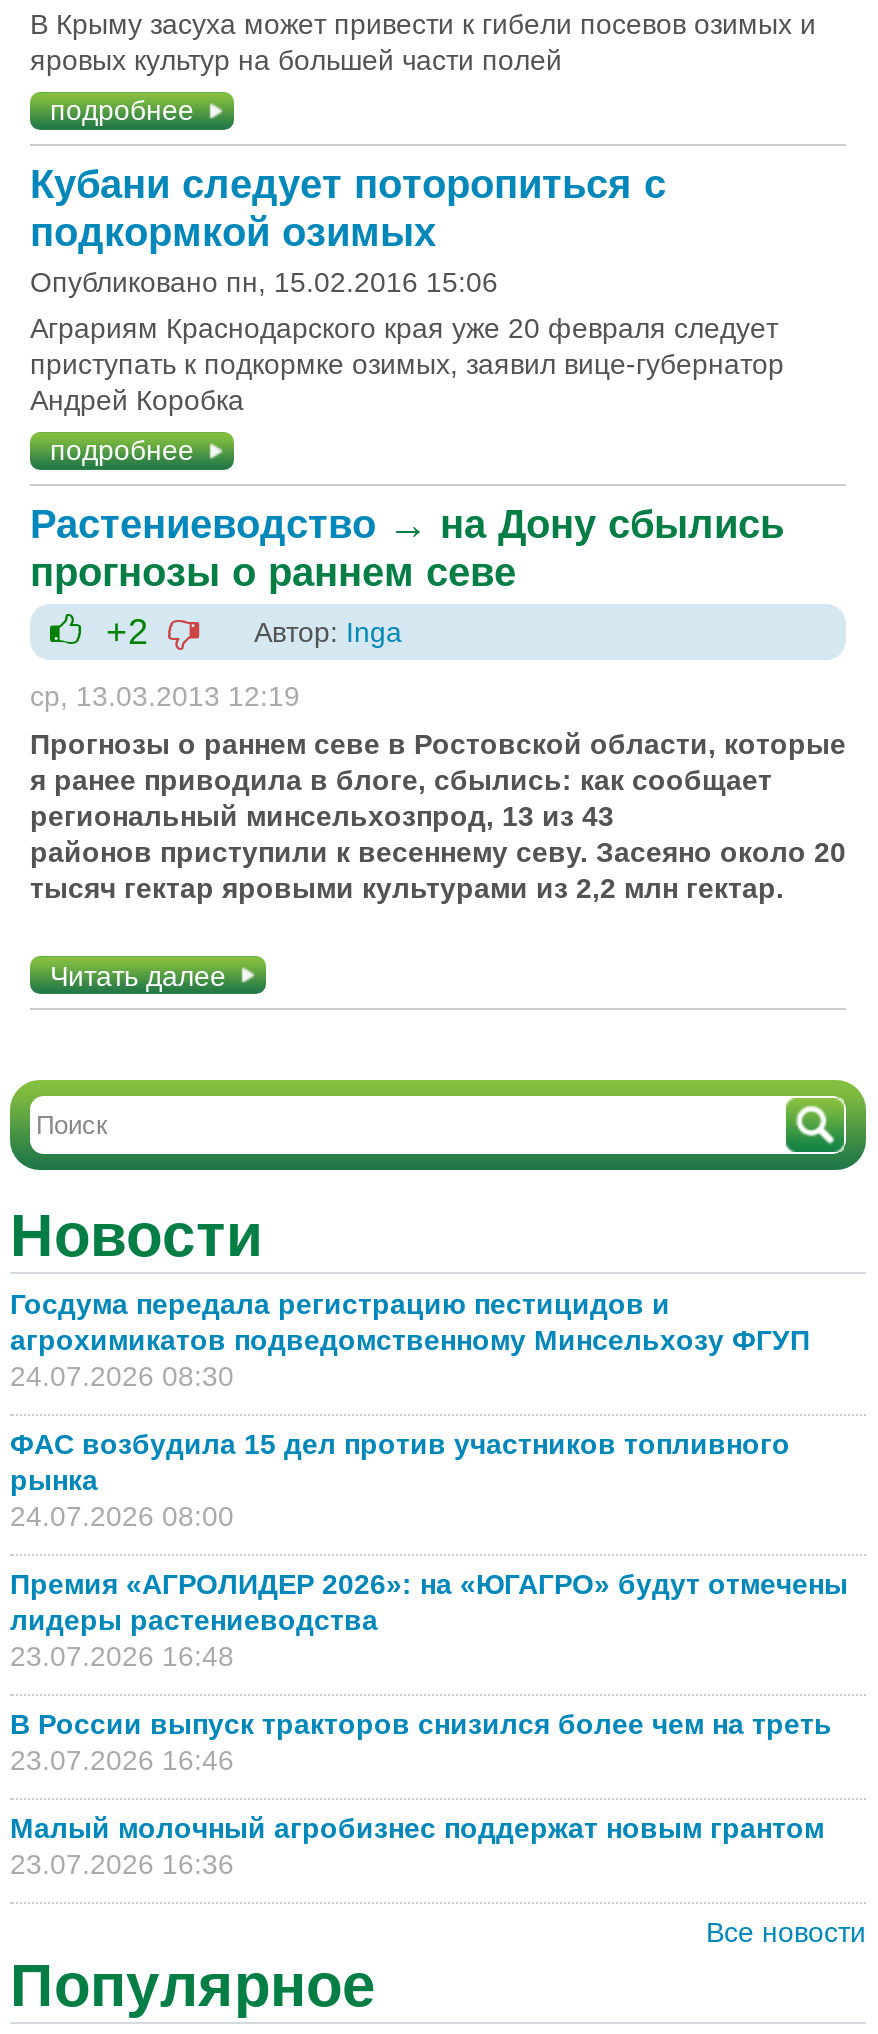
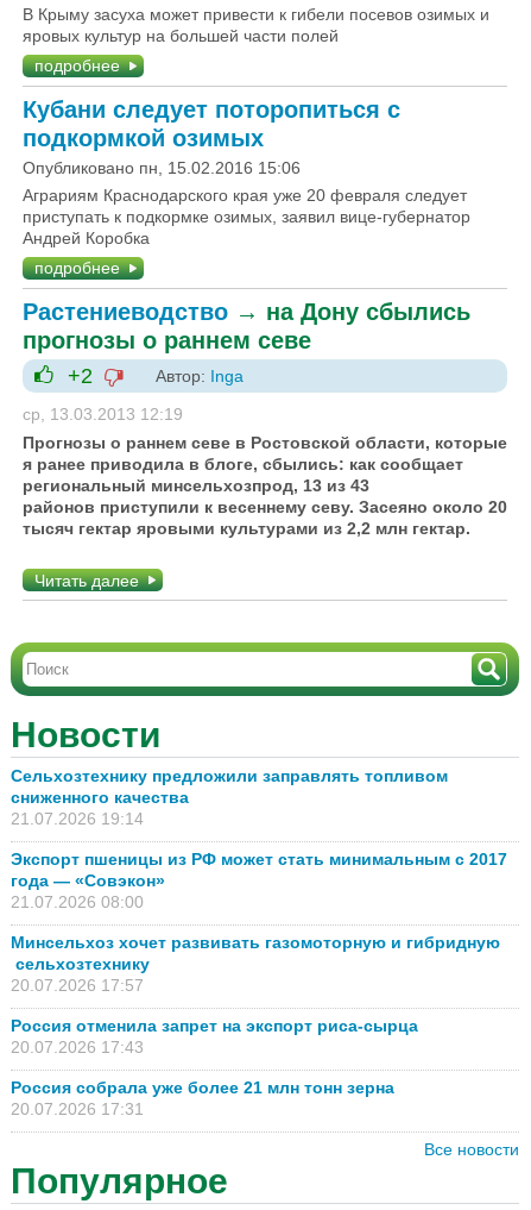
- Госдума передала регистрацию пестицидов и
- агрохимикатов подведомственному Минсельхозу ФГУП
- 24.07.2026 08:30
+ Сельхозтехнику предложили заправлять топливом
+ сниженного качества
+ 21.07.2026 19:14

- ФАС возбудила 15 дел против участников топливного
- рынка
- 24.07.2026 08:00
+ Экспорт пшеницы из РФ может стать минимальным с 2017
+ года — «Совэкон»
+ 21.07.2026 08:00

- Премия «АГРОЛИДЕР 2026»: на «ЮГАГРО» будут отмечены
- лидеры растениеводства
- 23.07.2026 16:48
+ Минсельхоз хочет развивать газомоторную и гибридную
+ сельхозтехнику
+ 20.07.2026 17:57

- В России выпуск тракторов снизился более чем на треть
- 23.07.2026 16:46
+ Россия отменила запрет на экспорт риса-сырца
+ 20.07.2026 17:43

- Малый молочный агробизнес поддержат новым грантом
- 23.07.2026 16:36
+ Россия собрала уже более 21 млн тонн зерна
+ 20.07.2026 17:31
